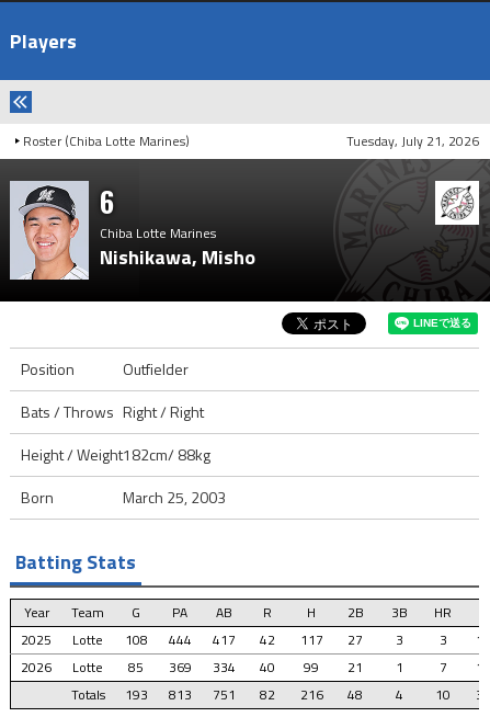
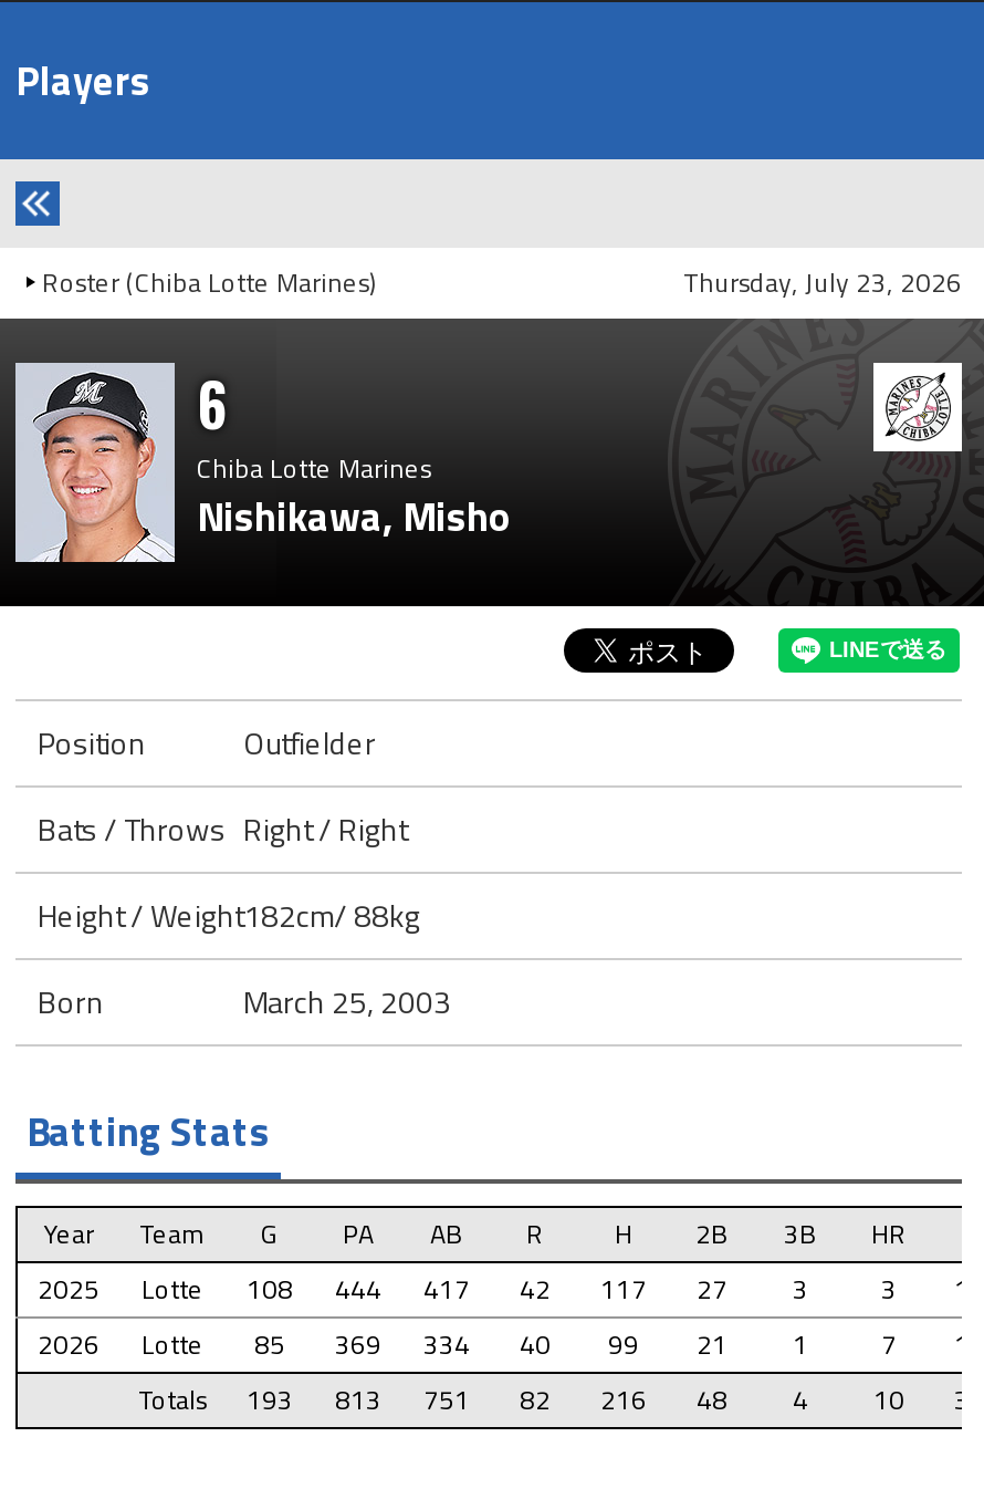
- Tuesday, July 21, 2026
+ Thursday, July 23, 2026
